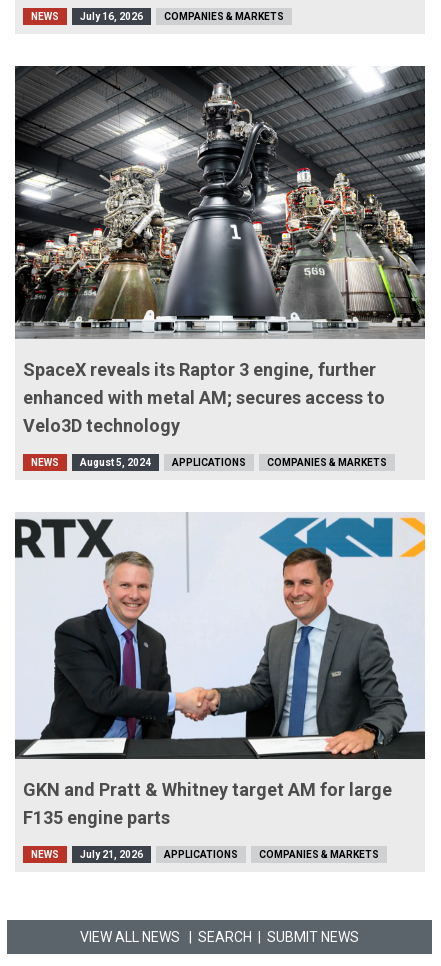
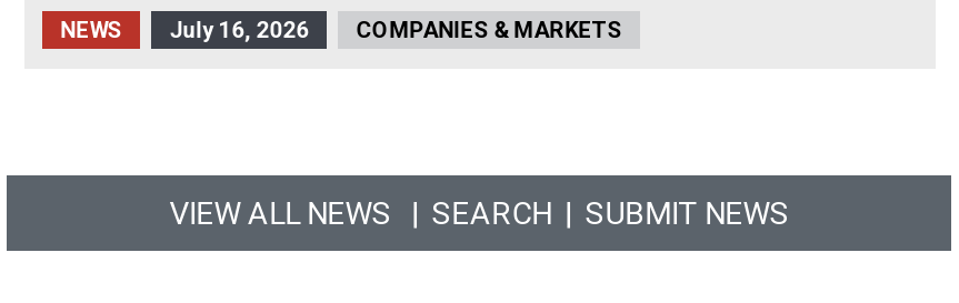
- [image]
- SpaceX reveals its Raptor 3 engine, further
- enhanced with metal AM; secures access to
- Velo3D technology
- APPLICATIONS
- COMPANIES & MARKETS
- NEWS
- August 5, 2024

- [image]
- GKN and Pratt & Whitney target AM for large
- F135 engine parts
- APPLICATIONS
- COMPANIES & MARKETS
- NEWS
- July 21, 2026
